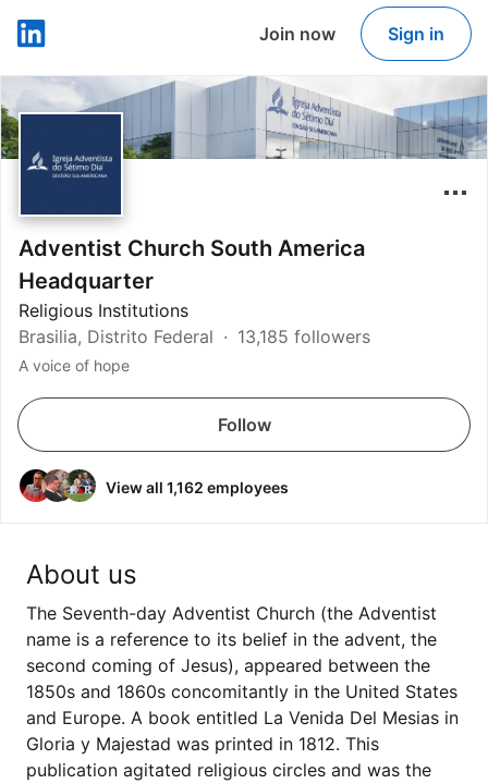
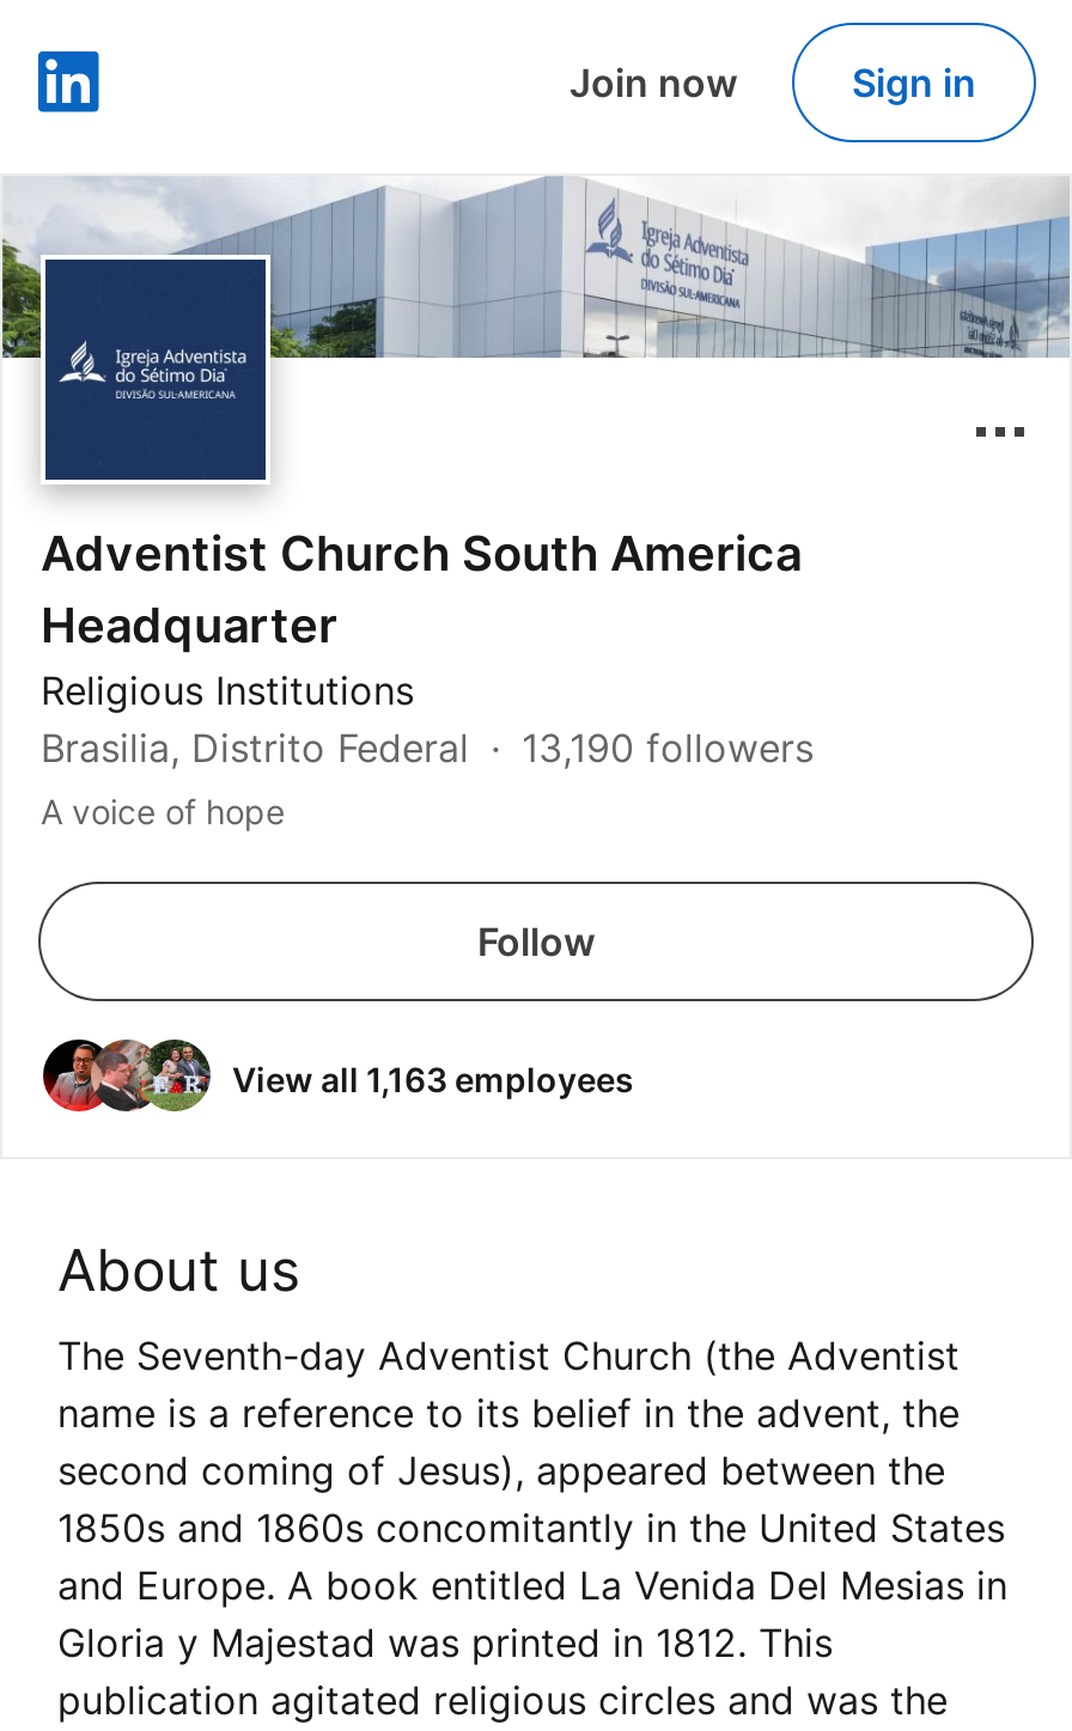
- Brasilia, Distrito Federal 13,185 followers
+ Brasilia, Distrito Federal 13,190 followers

- View all 1,162 employees
+ View all 1,163 employees
